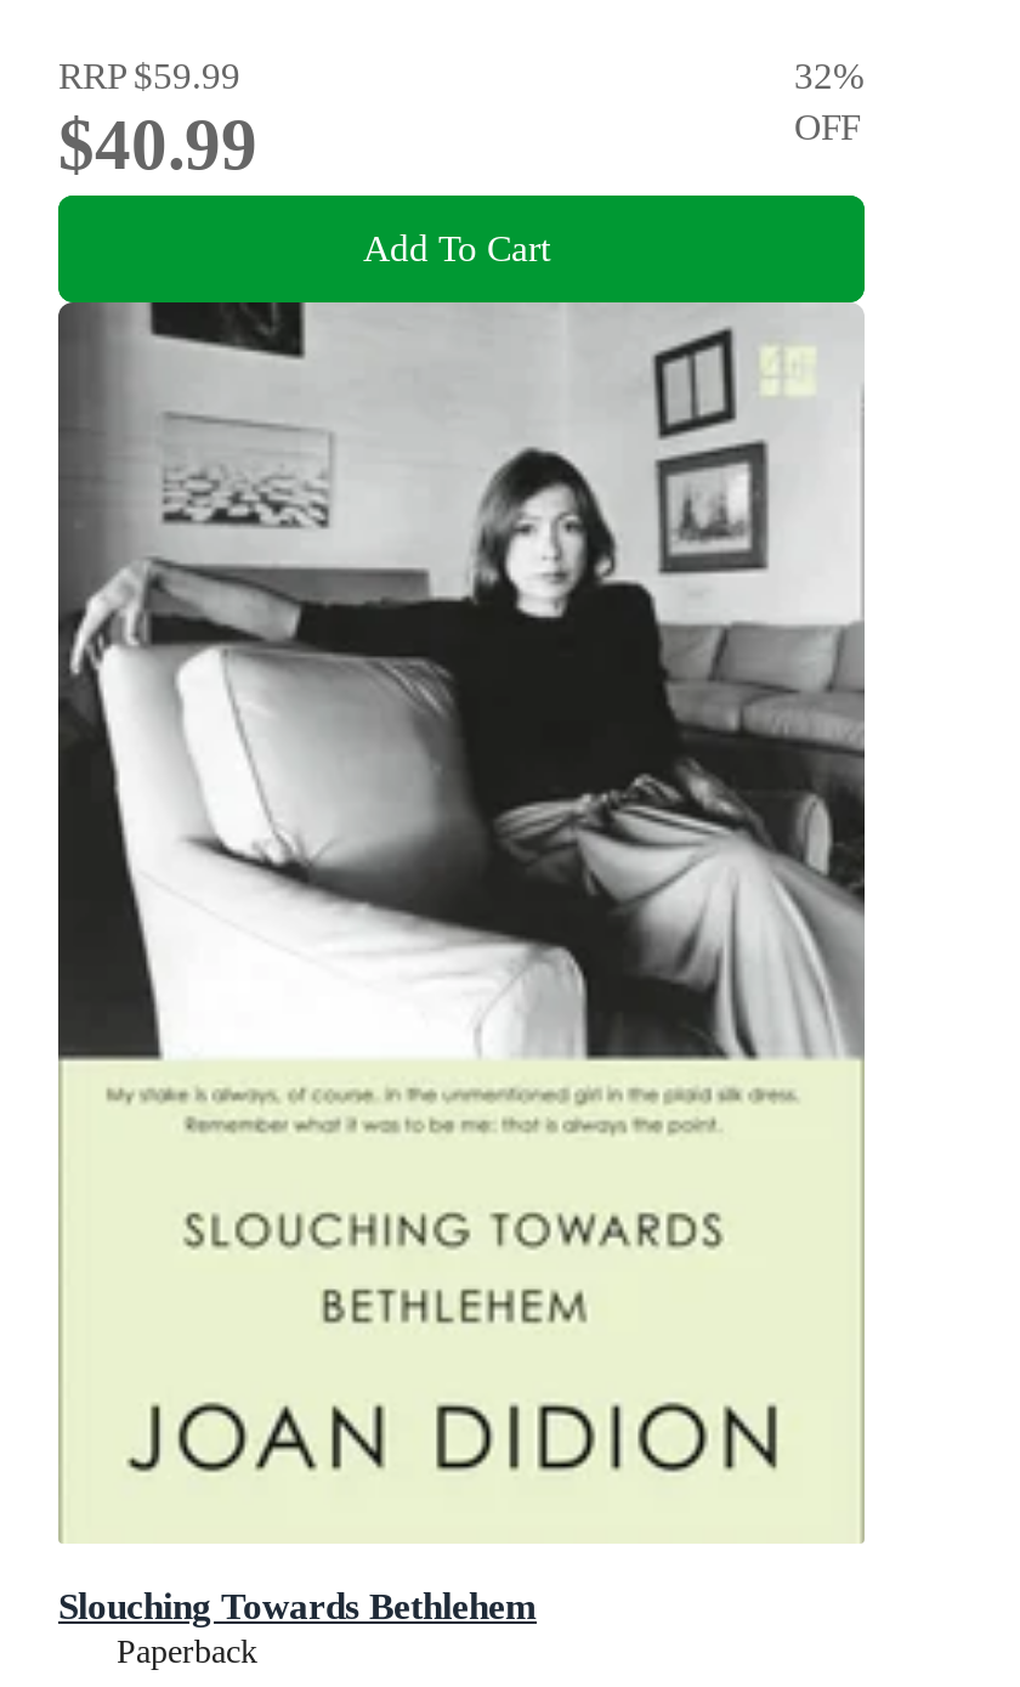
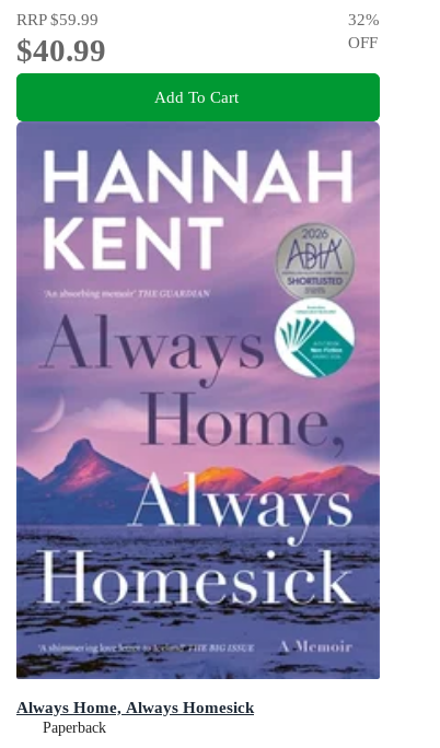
- [image]
- Slouching Towards Bethlehem
+ [image]
+ Always Home, Always Homesick
